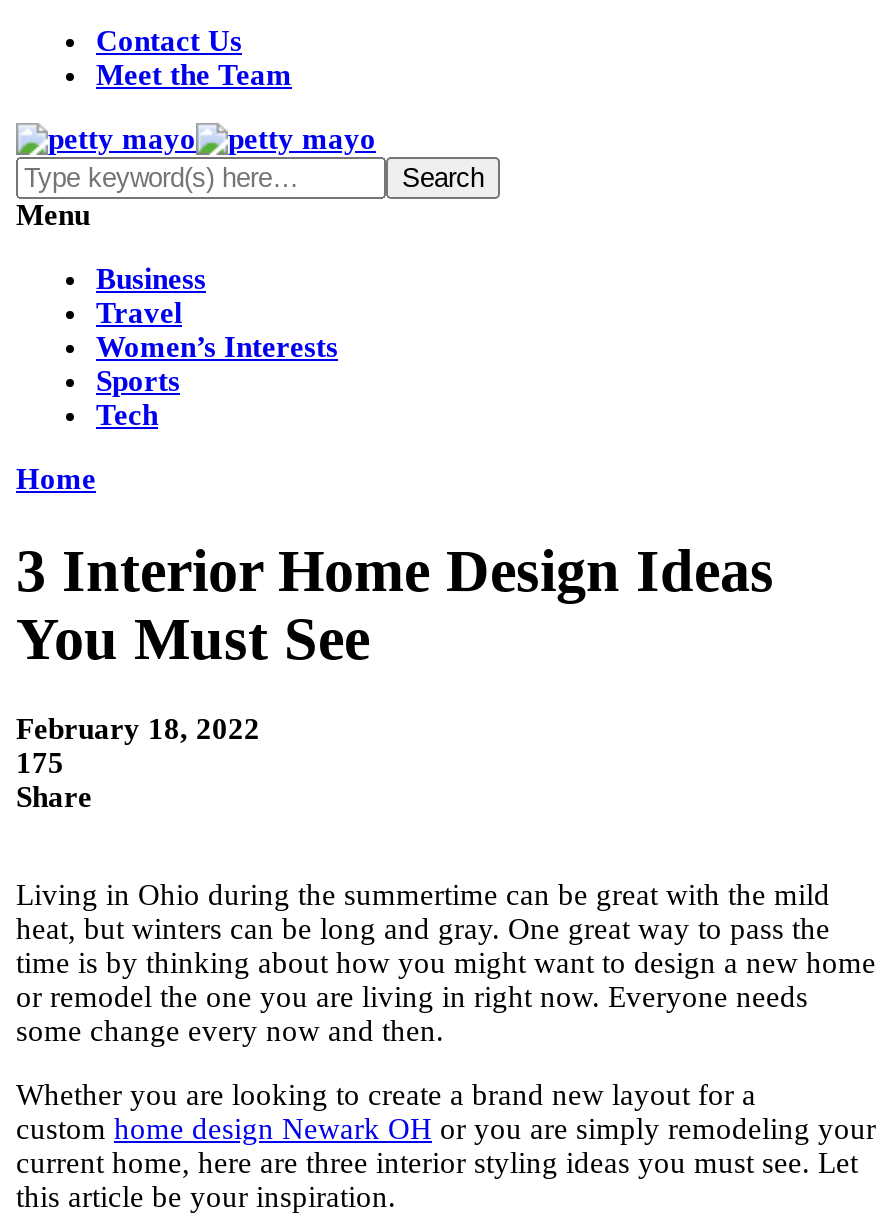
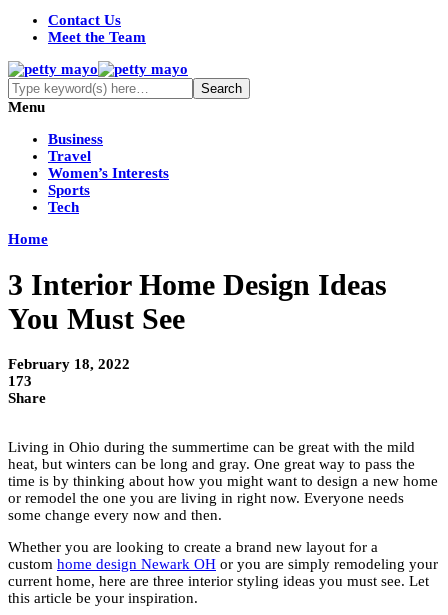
- 175
+ 173
